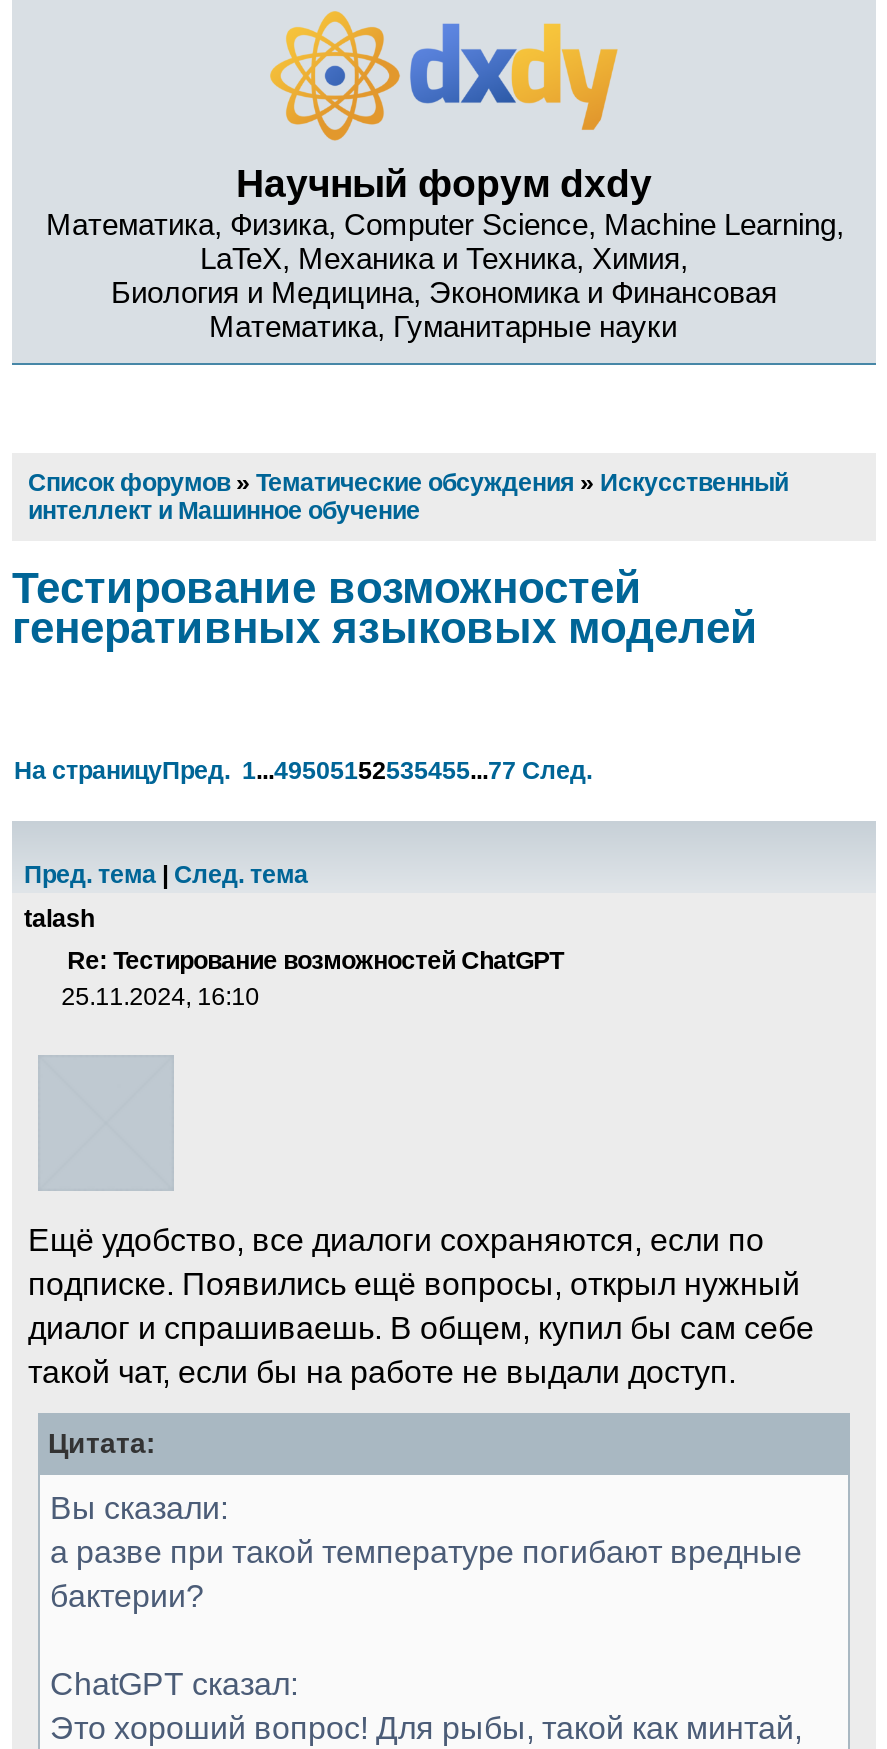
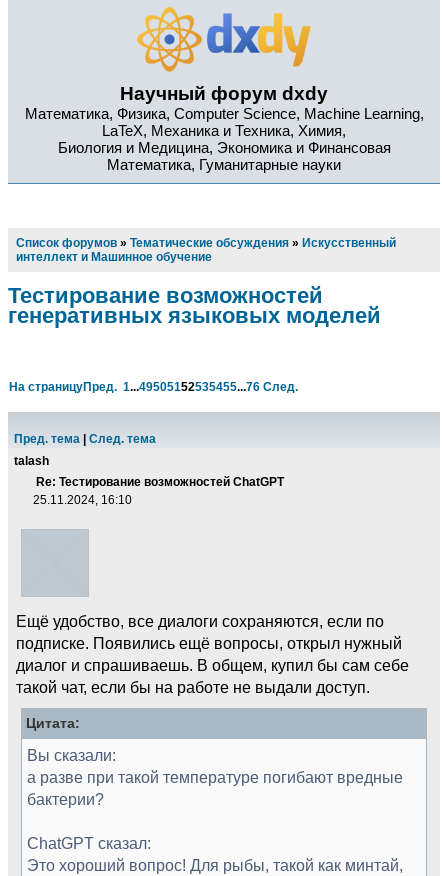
- На страницуПред. 1...49505152535455...77 След.
+ На страницуПред. 1...49505152535455...76 След.
